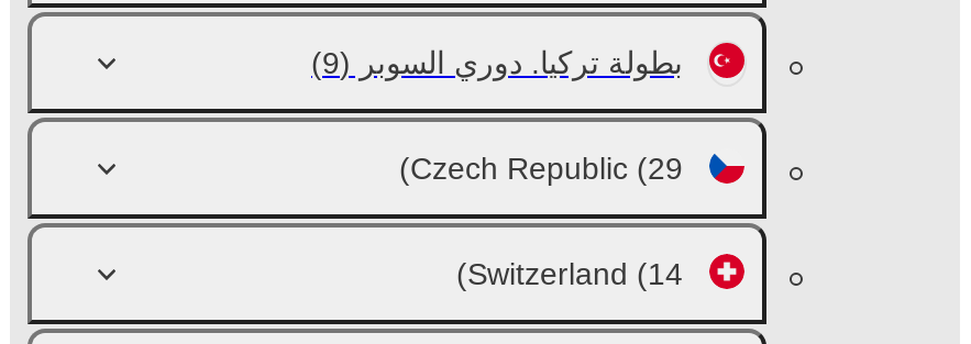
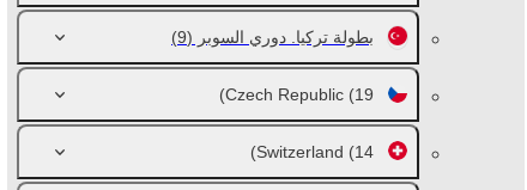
- Czech Republic (29)
+ Czech Republic (19)
